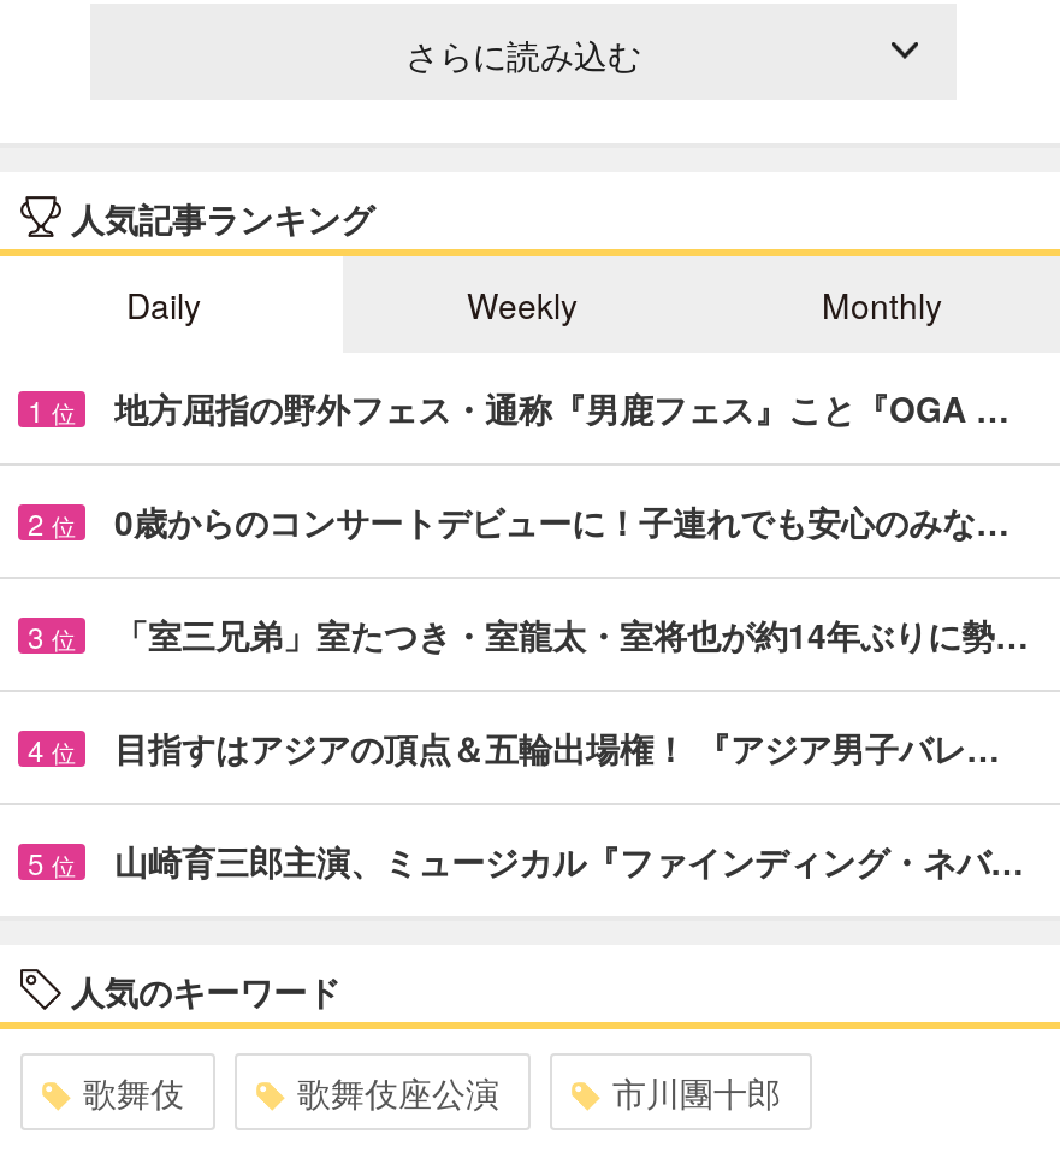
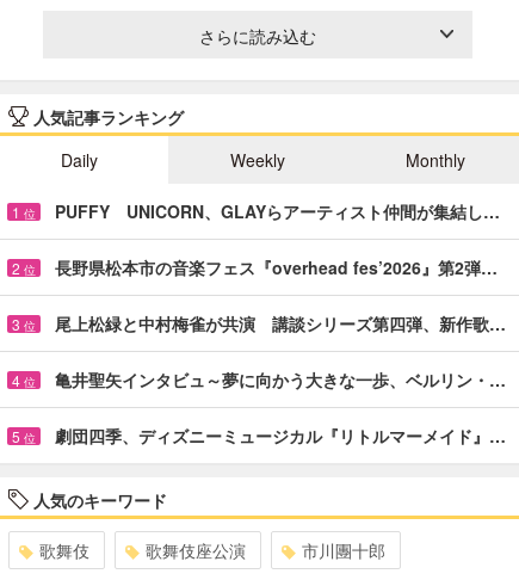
- 地方屈指の野外フェス・通称『男鹿フェス』こと『OGA …
+ PUFFY UNICORN、GLAYらアーティスト仲間が集結し…

- 0歳からのコンサートデビューに！子連れでも安心のみな…
+ 長野県松本市の音楽フェス『overhead fes’2026』第2弾…

- 「室三兄弟」室たつき・室龍太・室将也が約14年ぶりに勢…
+ 尾上松緑と中村梅雀が共演 講談シリーズ第四弾、新作歌…

- 目指すはアジアの頂点＆五輪出場権！ 『アジア男子バレ…
+ 亀井聖矢インタビュ～夢に向かう大きな一歩、ベルリン・…

- 山崎育三郎主演、ミュージカル『ファインディング・ネバ…
+ 劇団四季、ディズニーミュージカル『リトルマーメイド』…
